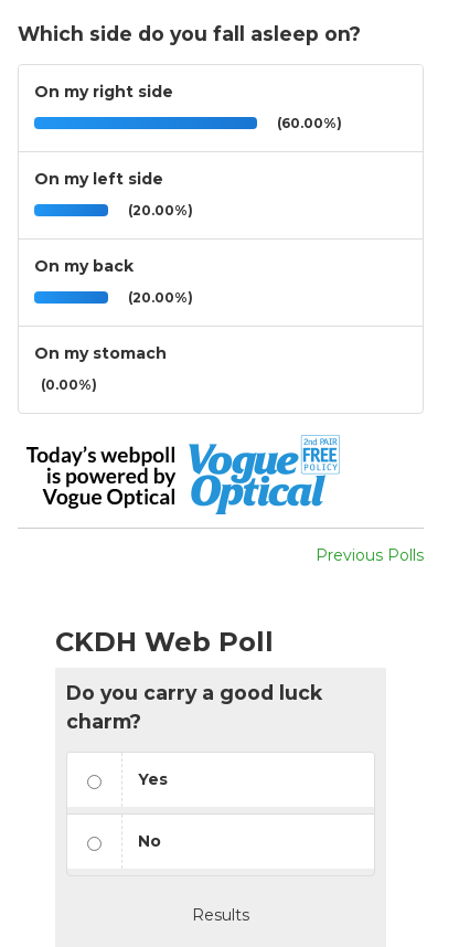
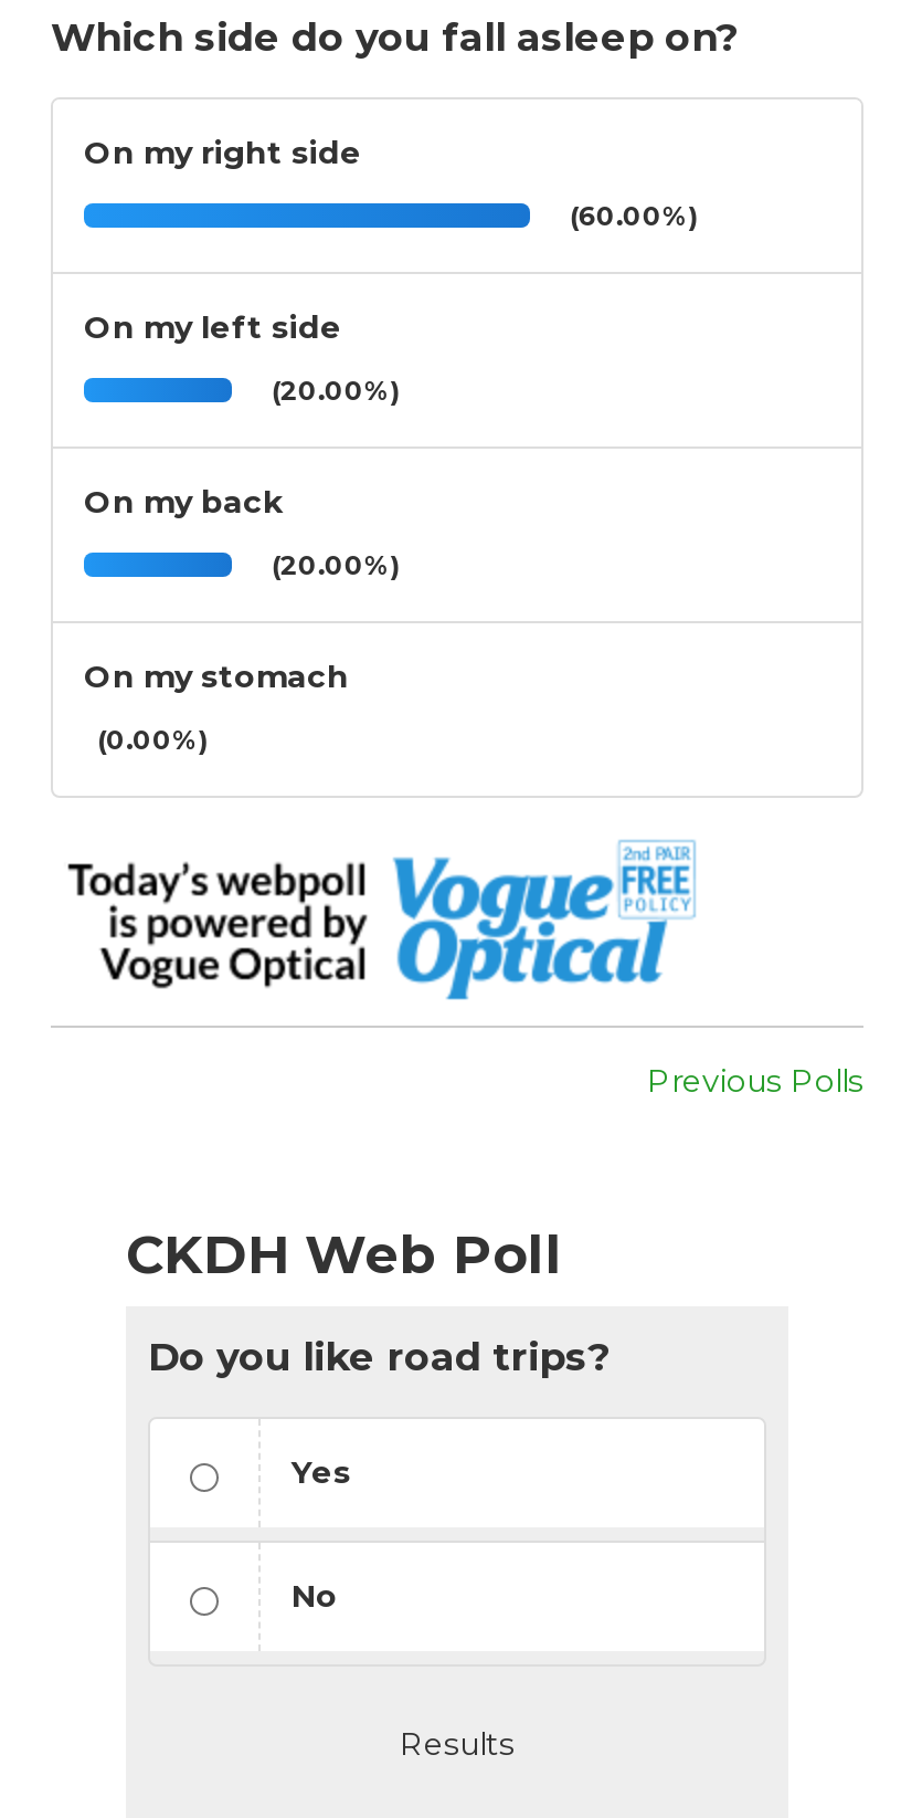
- Do you carry a good luck
- charm?
+ Do you like road trips?
